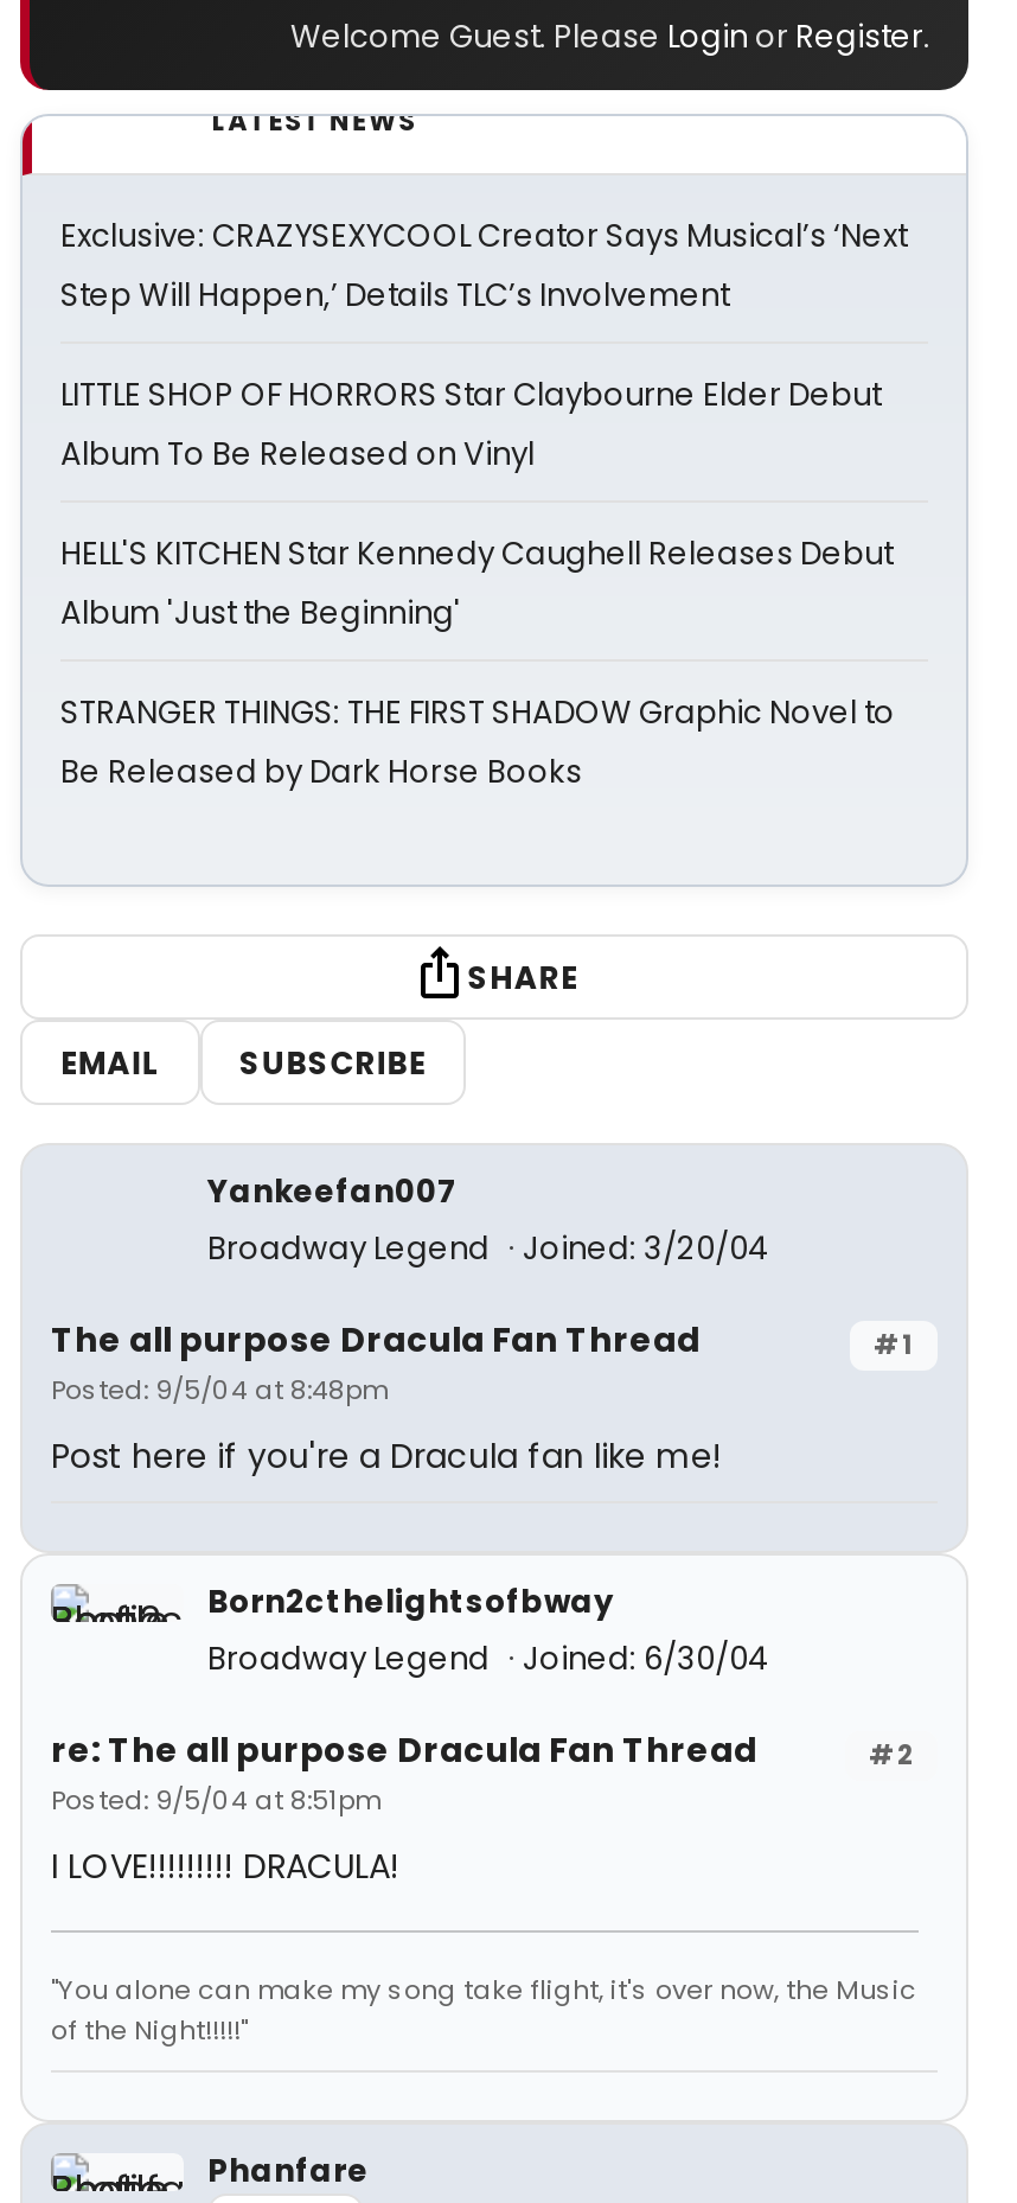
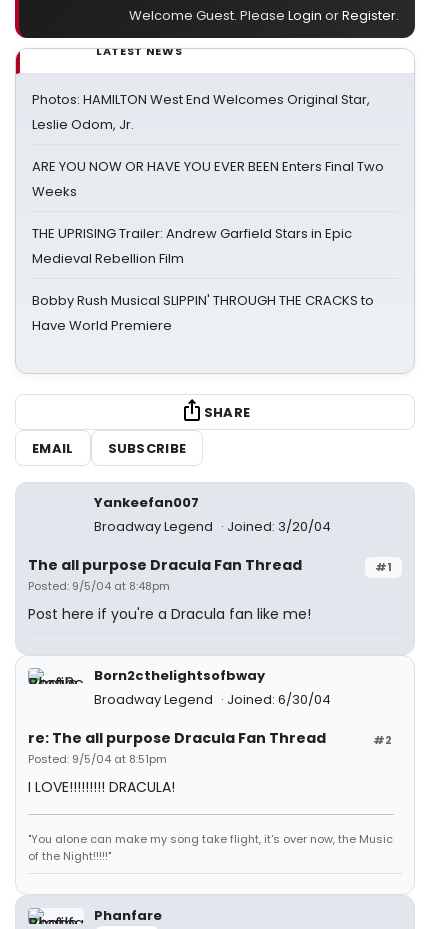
- Exclusive: CRAZYSEXYCOOL Creator Says Musical’s ‘Next
- Step Will Happen,’ Details TLC’s Involvement
+ Photos: HAMILTON West End Welcomes Original Star,
+ Leslie Odom, Jr.

- LITTLE SHOP OF HORRORS Star Claybourne Elder Debut
- Album To Be Released on Vinyl
+ ARE YOU NOW OR HAVE YOU EVER BEEN Enters Final Two
+ Weeks

- HELL'S KITCHEN Star Kennedy Caughell Releases Debut
- Album 'Just the Beginning'
+ THE UPRISING Trailer: Andrew Garfield Stars in Epic
+ Medieval Rebellion Film

- STRANGER THINGS: THE FIRST SHADOW Graphic Novel to
- Be Released by Dark Horse Books
+ Bobby Rush Musical SLIPPIN' THROUGH THE CRACKS to
+ Have World Premiere
